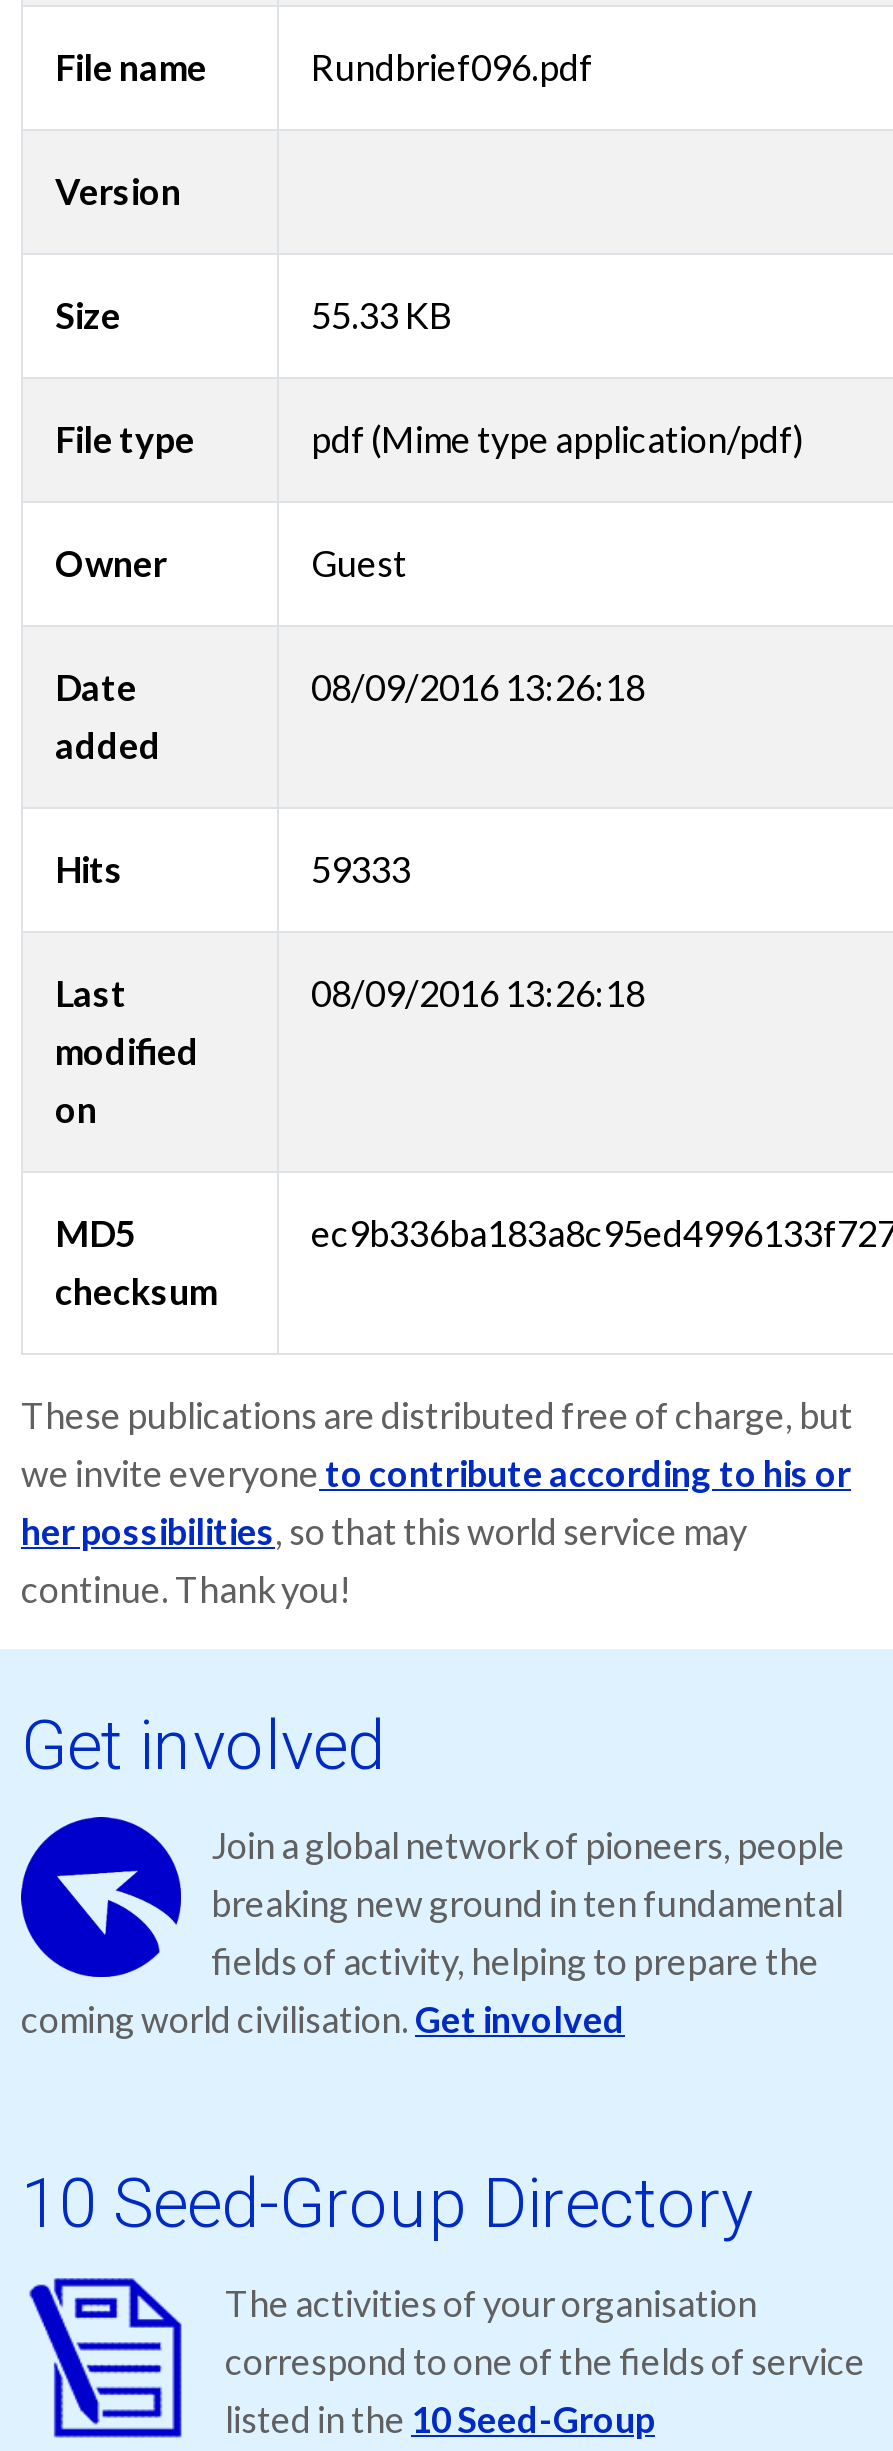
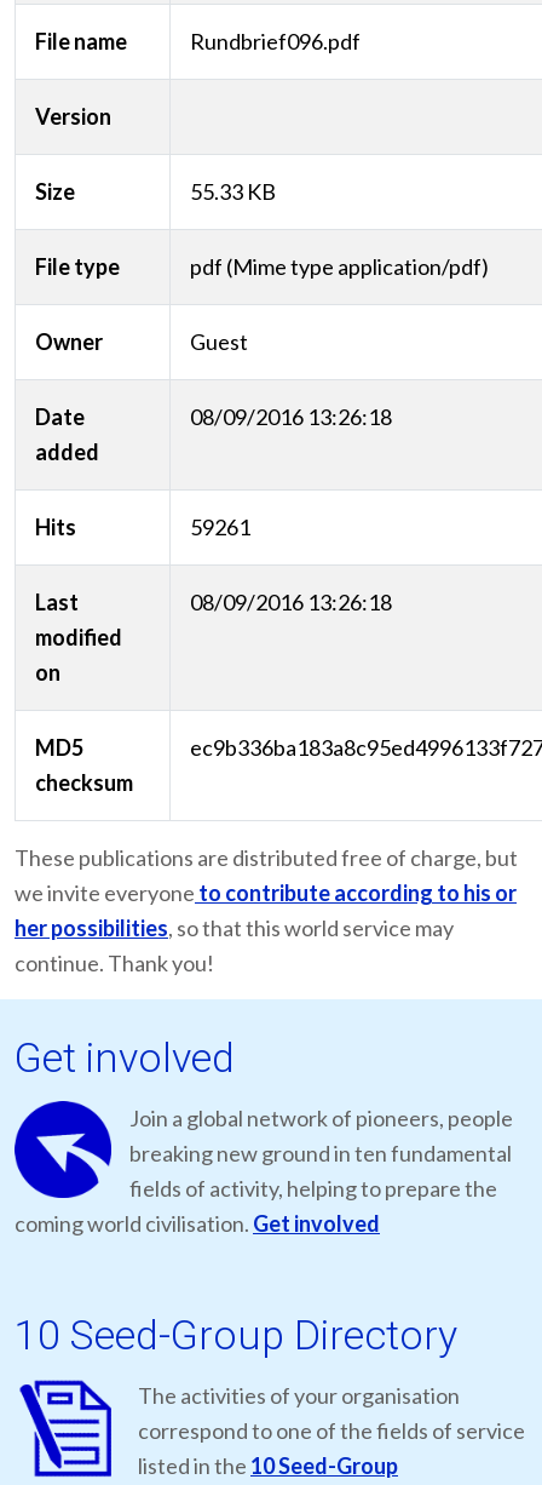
- 59333
+ 59261
